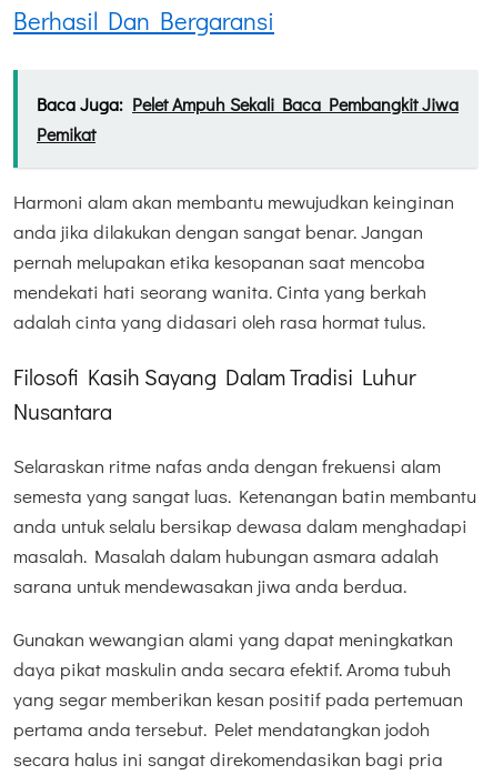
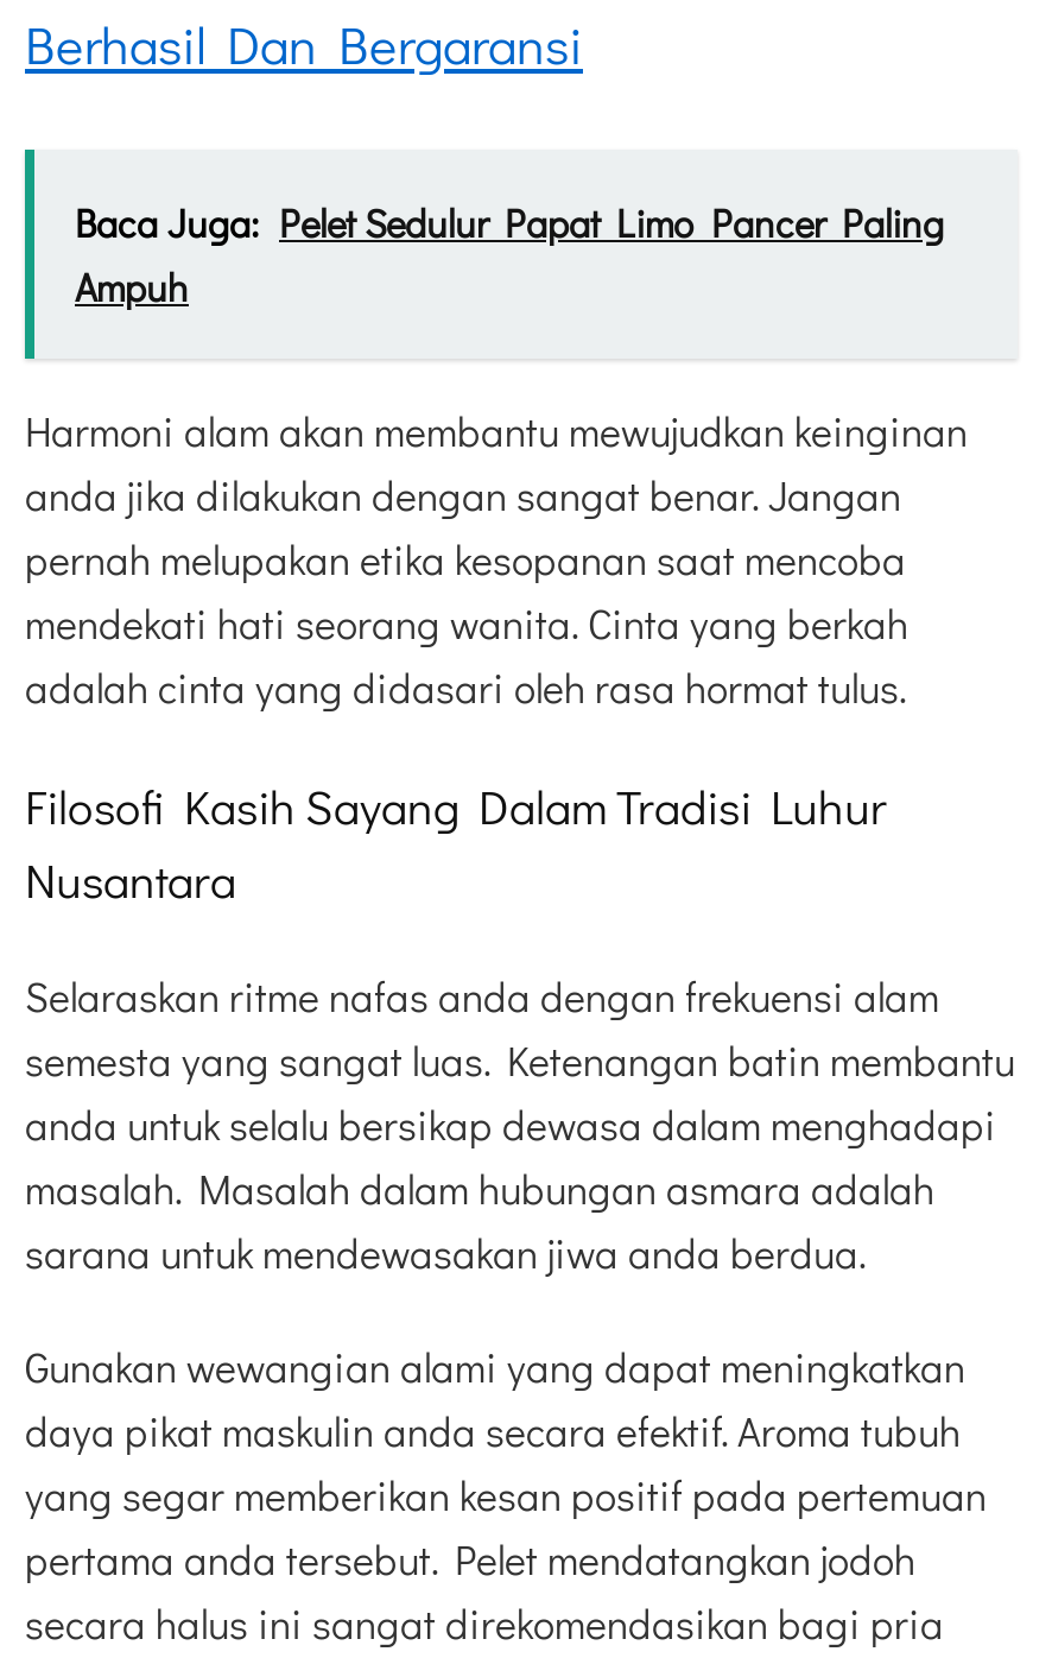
- Baca Juga: Pelet Ampuh Sekali Baca Pembangkit Jiwa
- Pemikat
+ Baca Juga: Pelet Sedulur Papat Limo Pancer Paling
+ Ampuh
